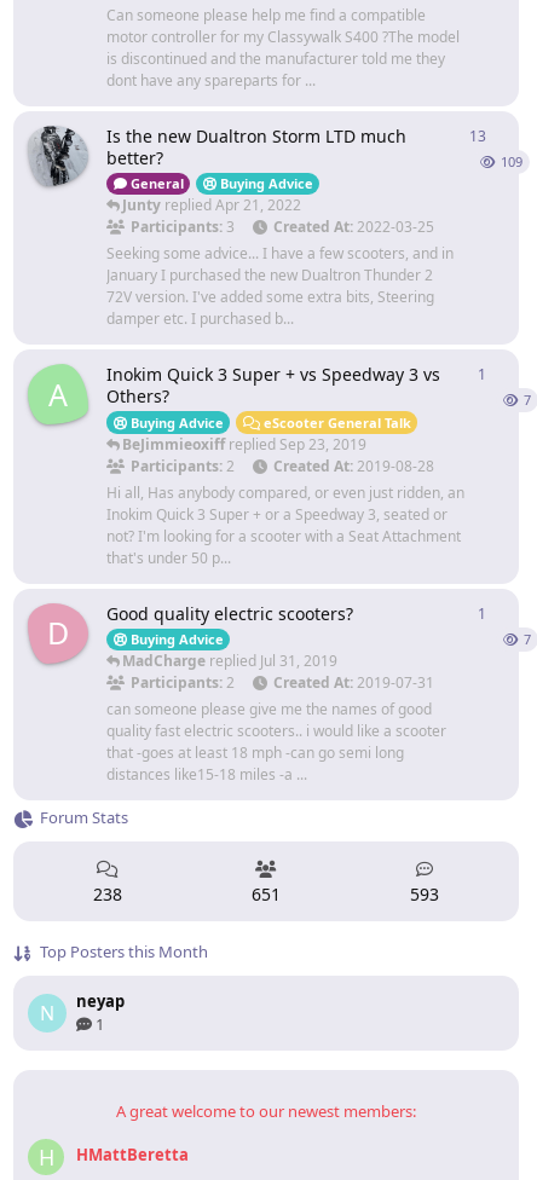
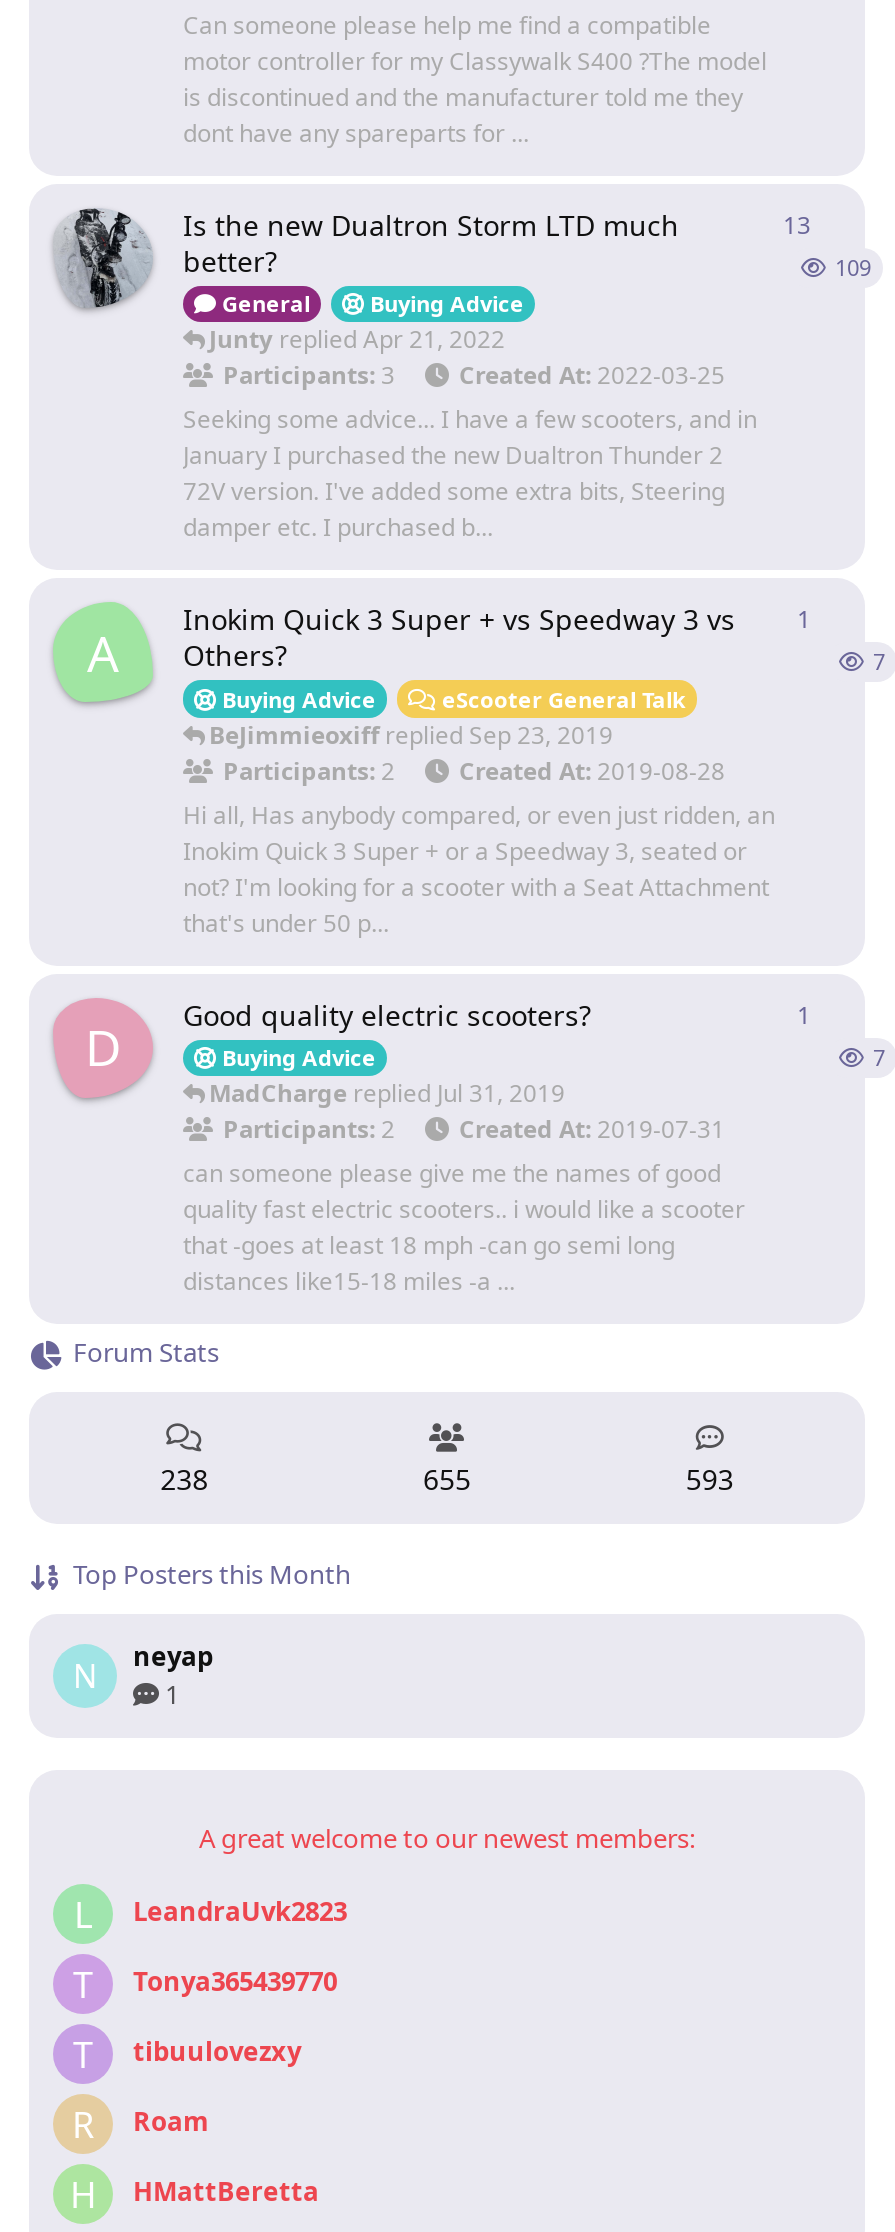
- 651
+ 655

+ L
+ LeandraUvk2823
+ T
+ Tonya365439770
+ T
+ tibuulovezxy
+ R
+ Roam
